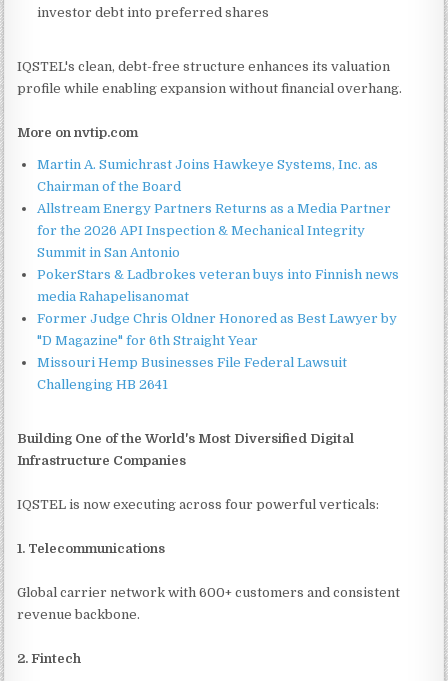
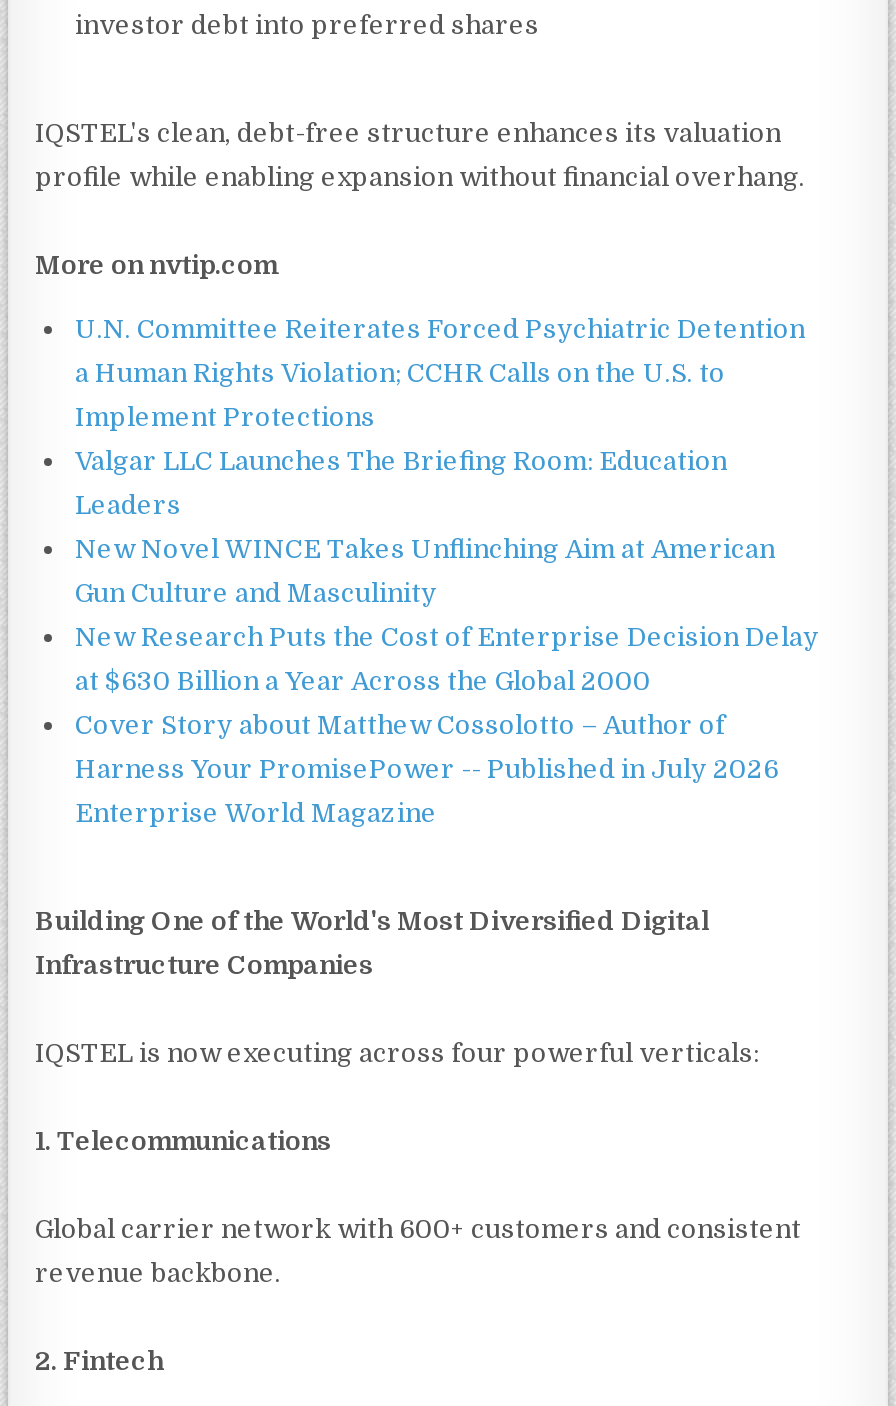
- Martin A. Sumichrast Joins Hawkeye Systems, Inc. as
- Chairman of the Board
- Allstream Energy Partners Returns as a Media Partner
- for the 2026 API Inspection & Mechanical Integrity
- Summit in San Antonio
- PokerStars & Ladbrokes veteran buys into Finnish news
- media Rahapelisanomat
- Former Judge Chris Oldner Honored as Best Lawyer by
- "D Magazine" for 6th Straight Year
- Missouri Hemp Businesses File Federal Lawsuit
- Challenging HB 2641
+ U.N. Committee Reiterates Forced Psychiatric Detention
+ a Human Rights Violation; CCHR Calls on the U.S. to
+ Implement Protections
+ Valgar LLC Launches The Briefing Room: Education
+ Leaders
+ New Novel WINCE Takes Unflinching Aim at American
+ Gun Culture and Masculinity
+ New Research Puts the Cost of Enterprise Decision Delay
+ at $630 Billion a Year Across the Global 2000
+ Cover Story about Matthew Cossolotto – Author of
+ Harness Your PromisePower -- Published in July 2026
+ Enterprise World Magazine
